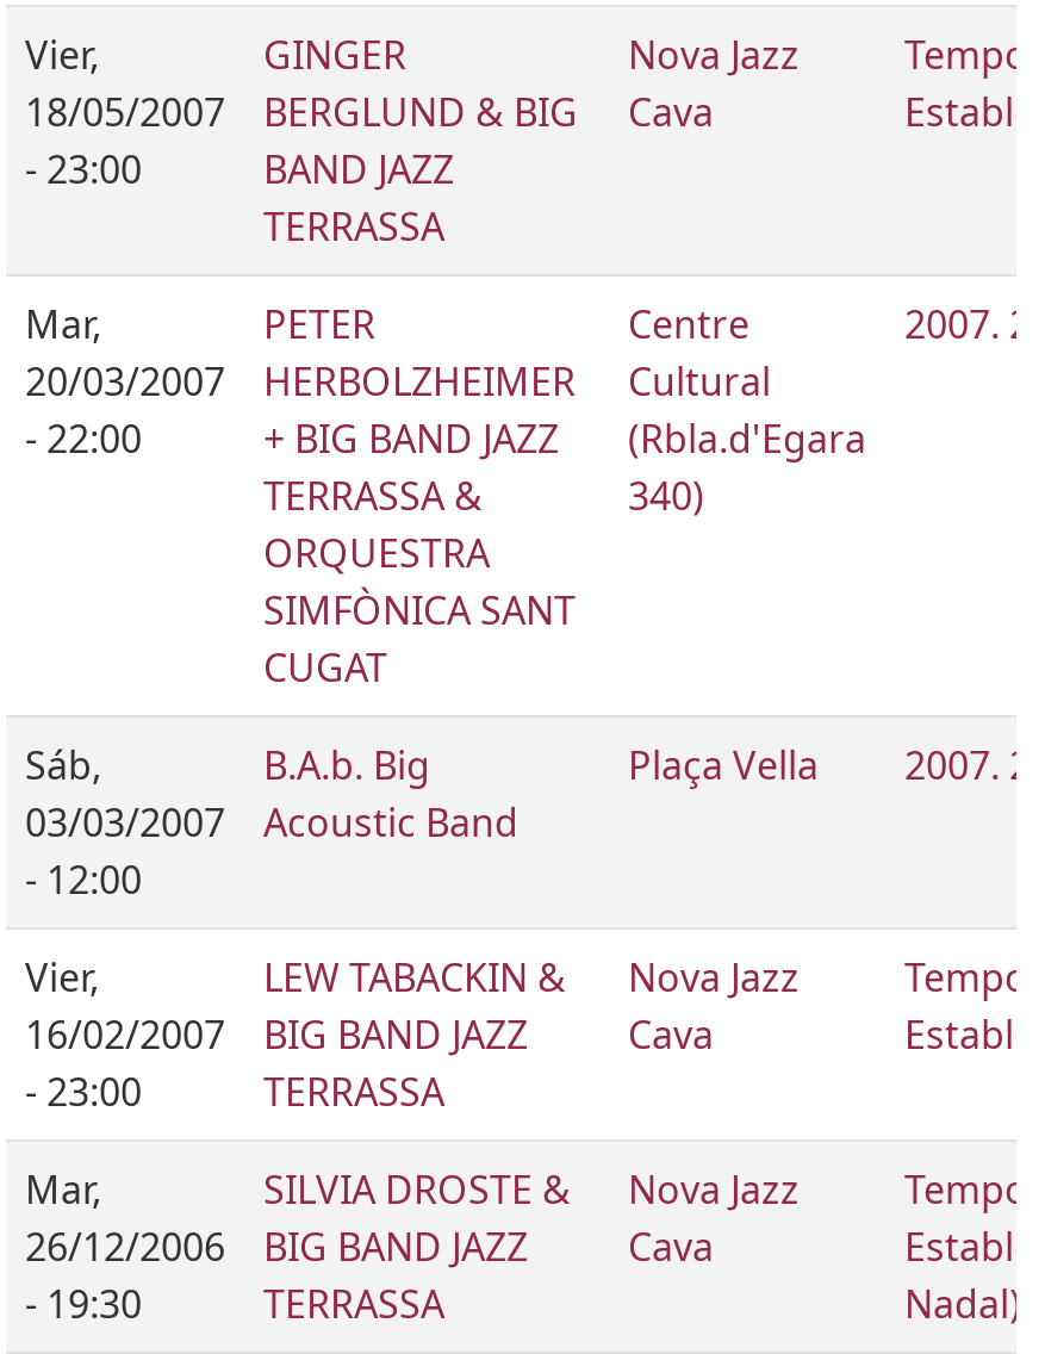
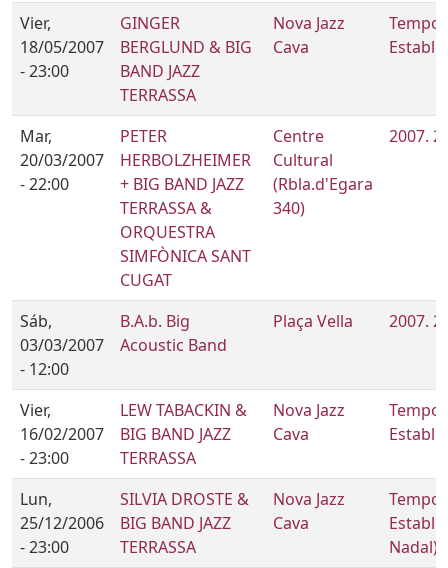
- Mar,
- 26/12/2006
- - 19:30
+ Lun,
+ 25/12/2006
+ - 23:00
